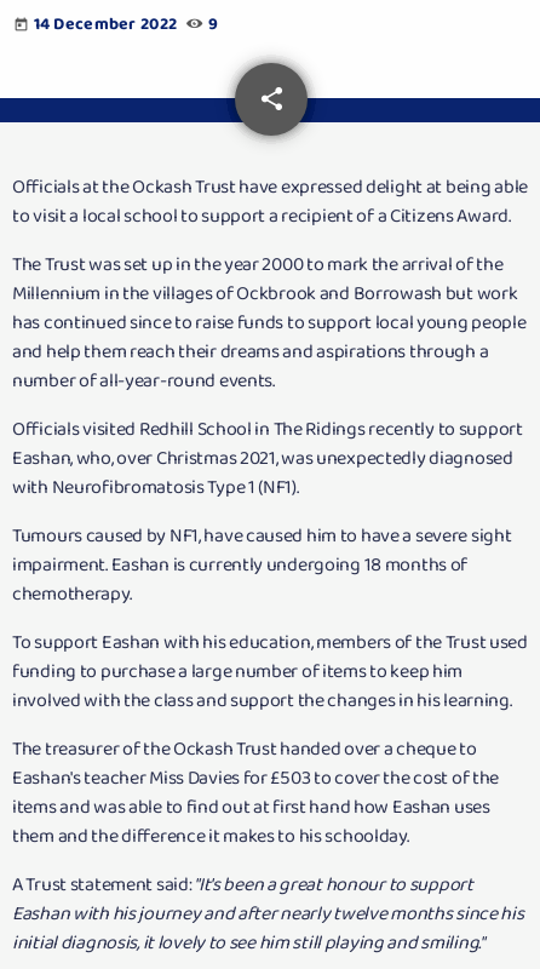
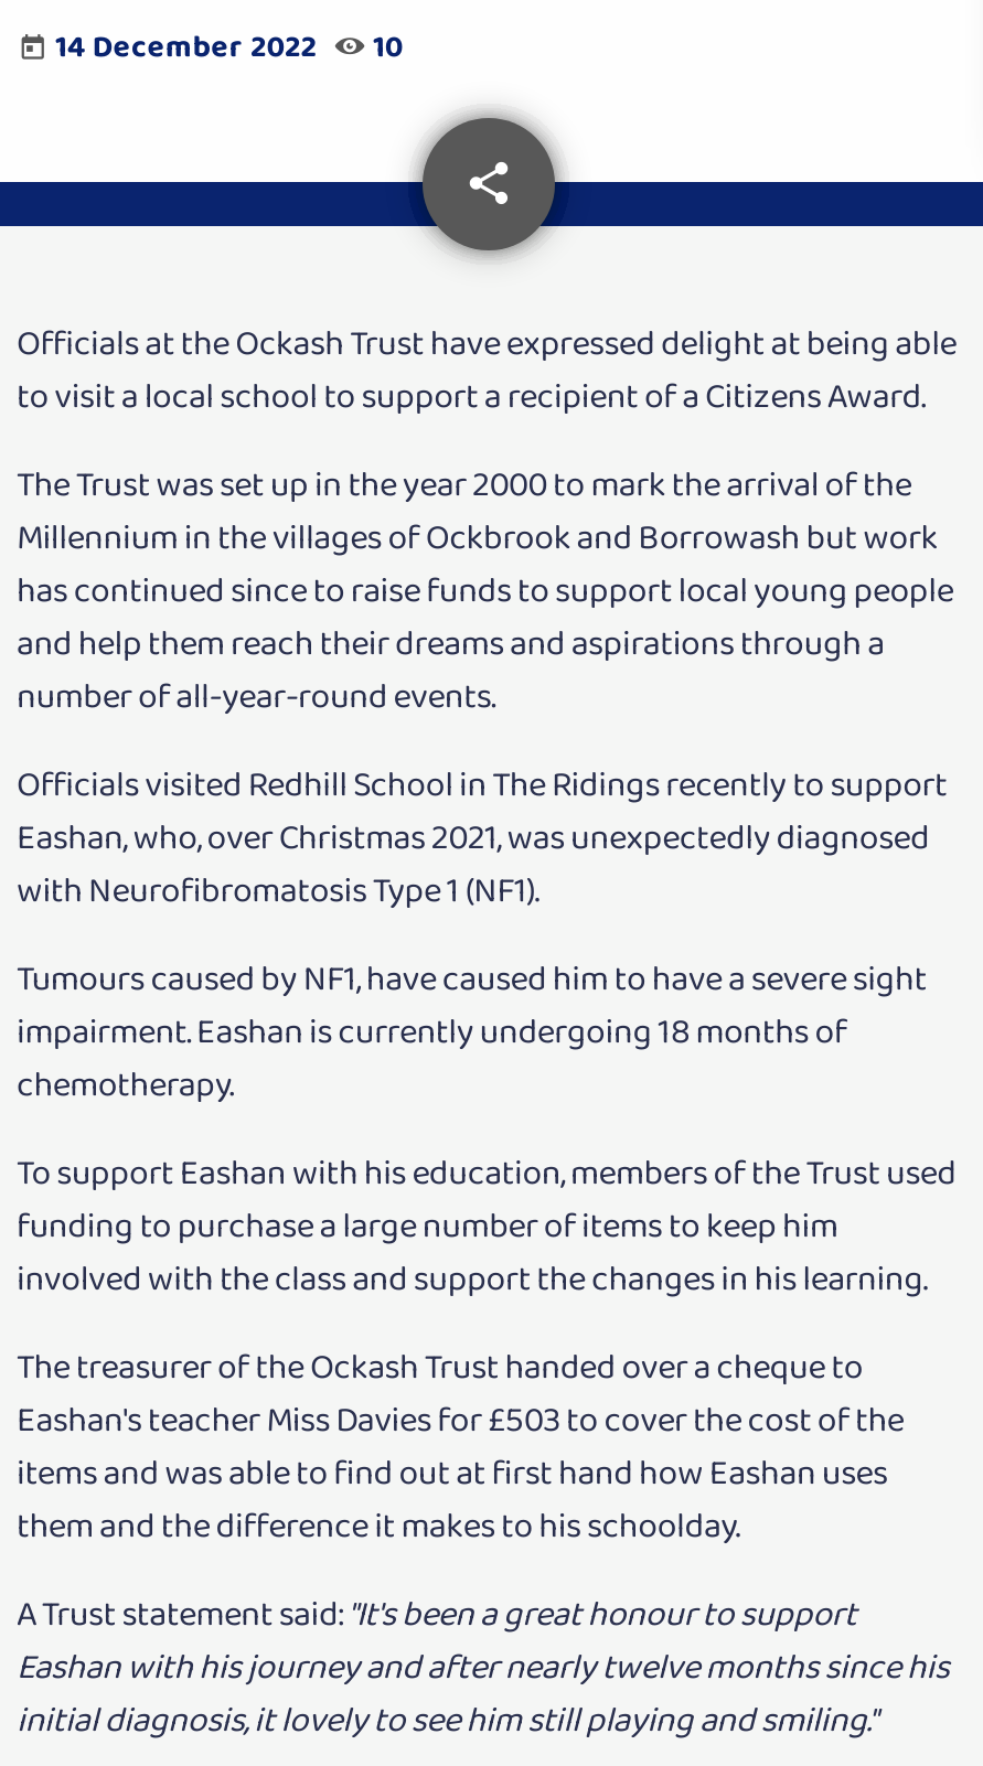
- 9
+ 10
